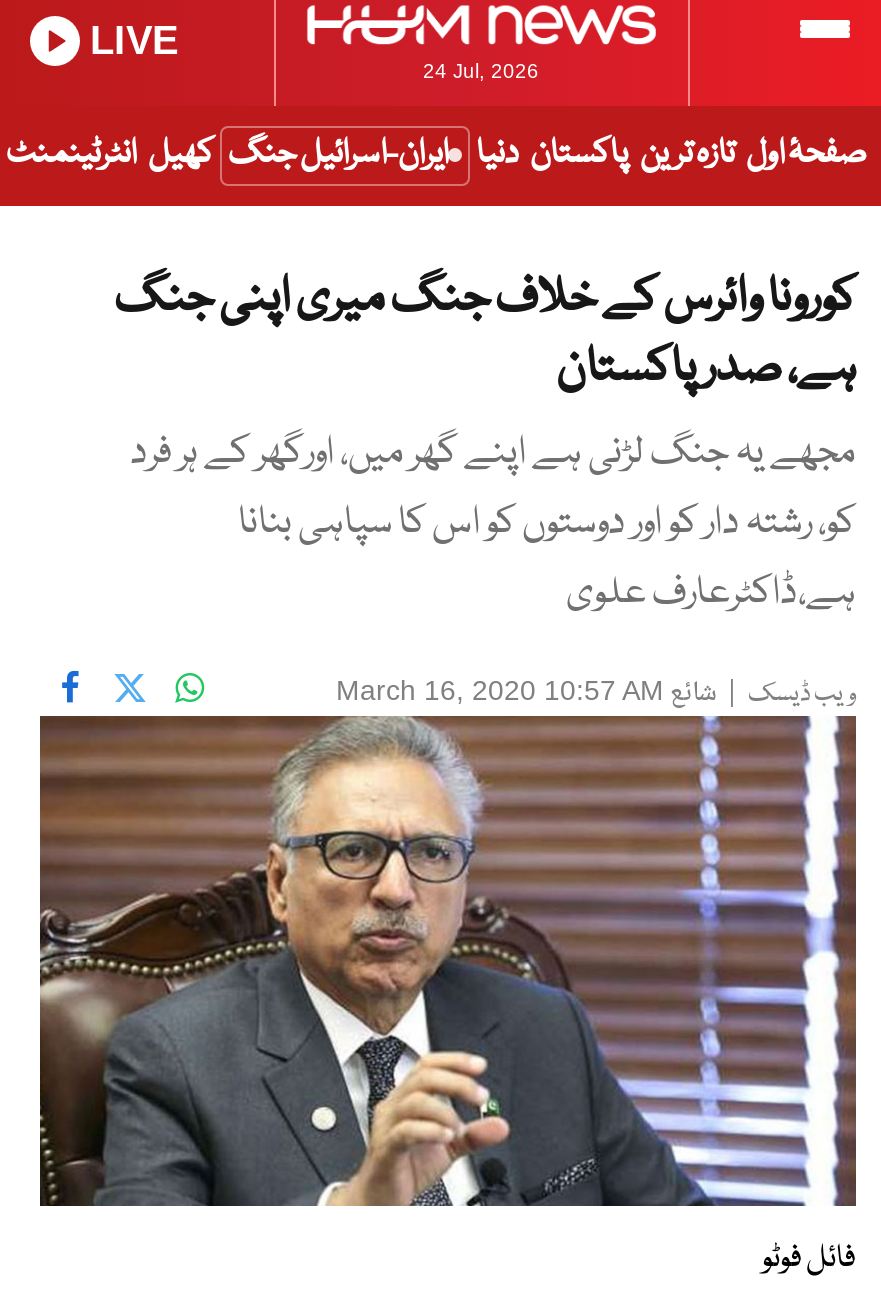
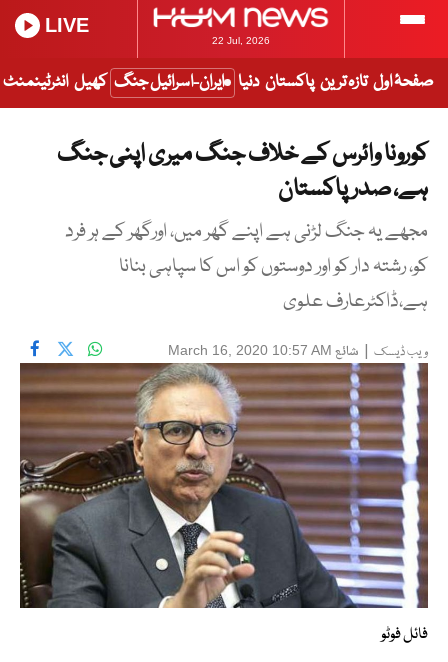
- 24 Jul, 2026
+ 22 Jul, 2026
